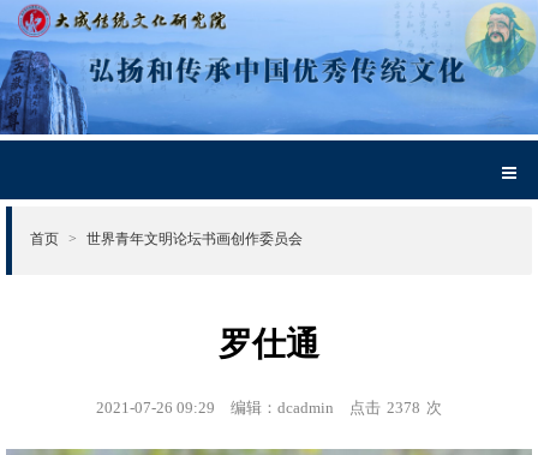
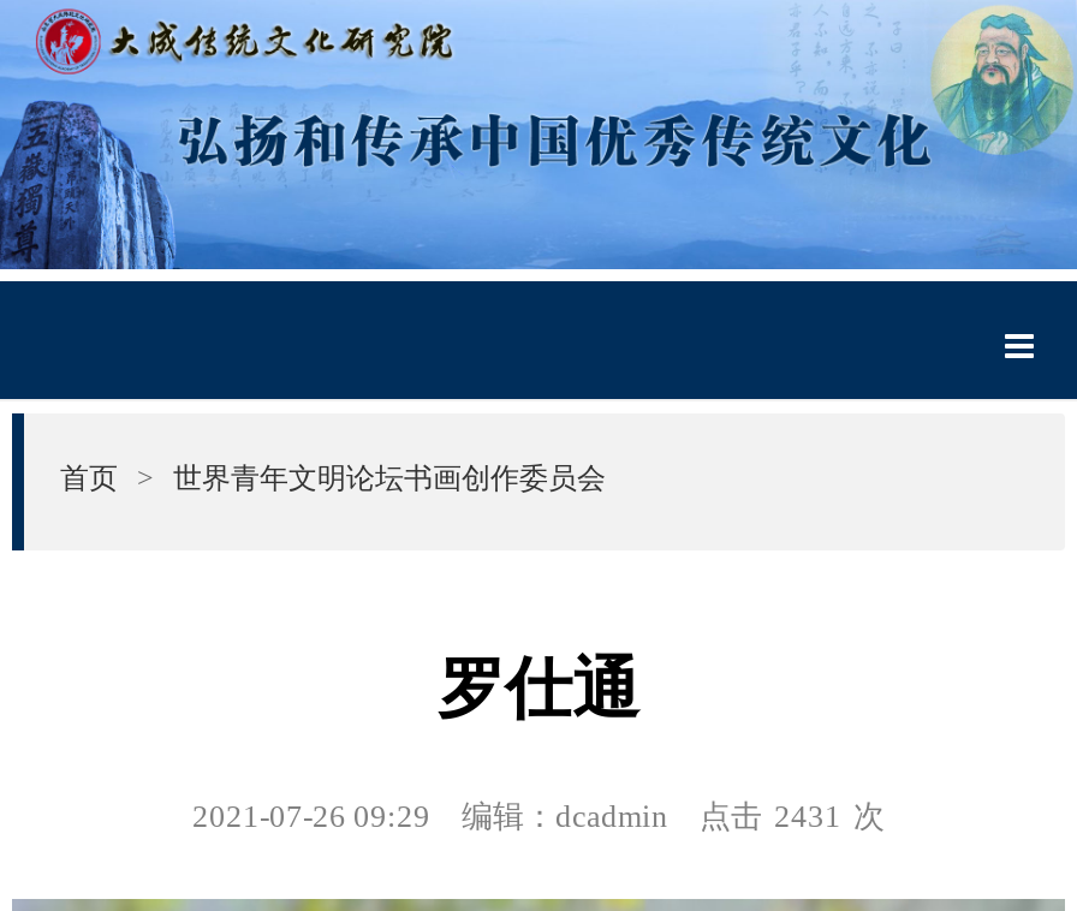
- 2021-07-26 09:29 编辑：dcadmin 点击 2378 次
+ 2021-07-26 09:29 编辑：dcadmin 点击 2431 次
